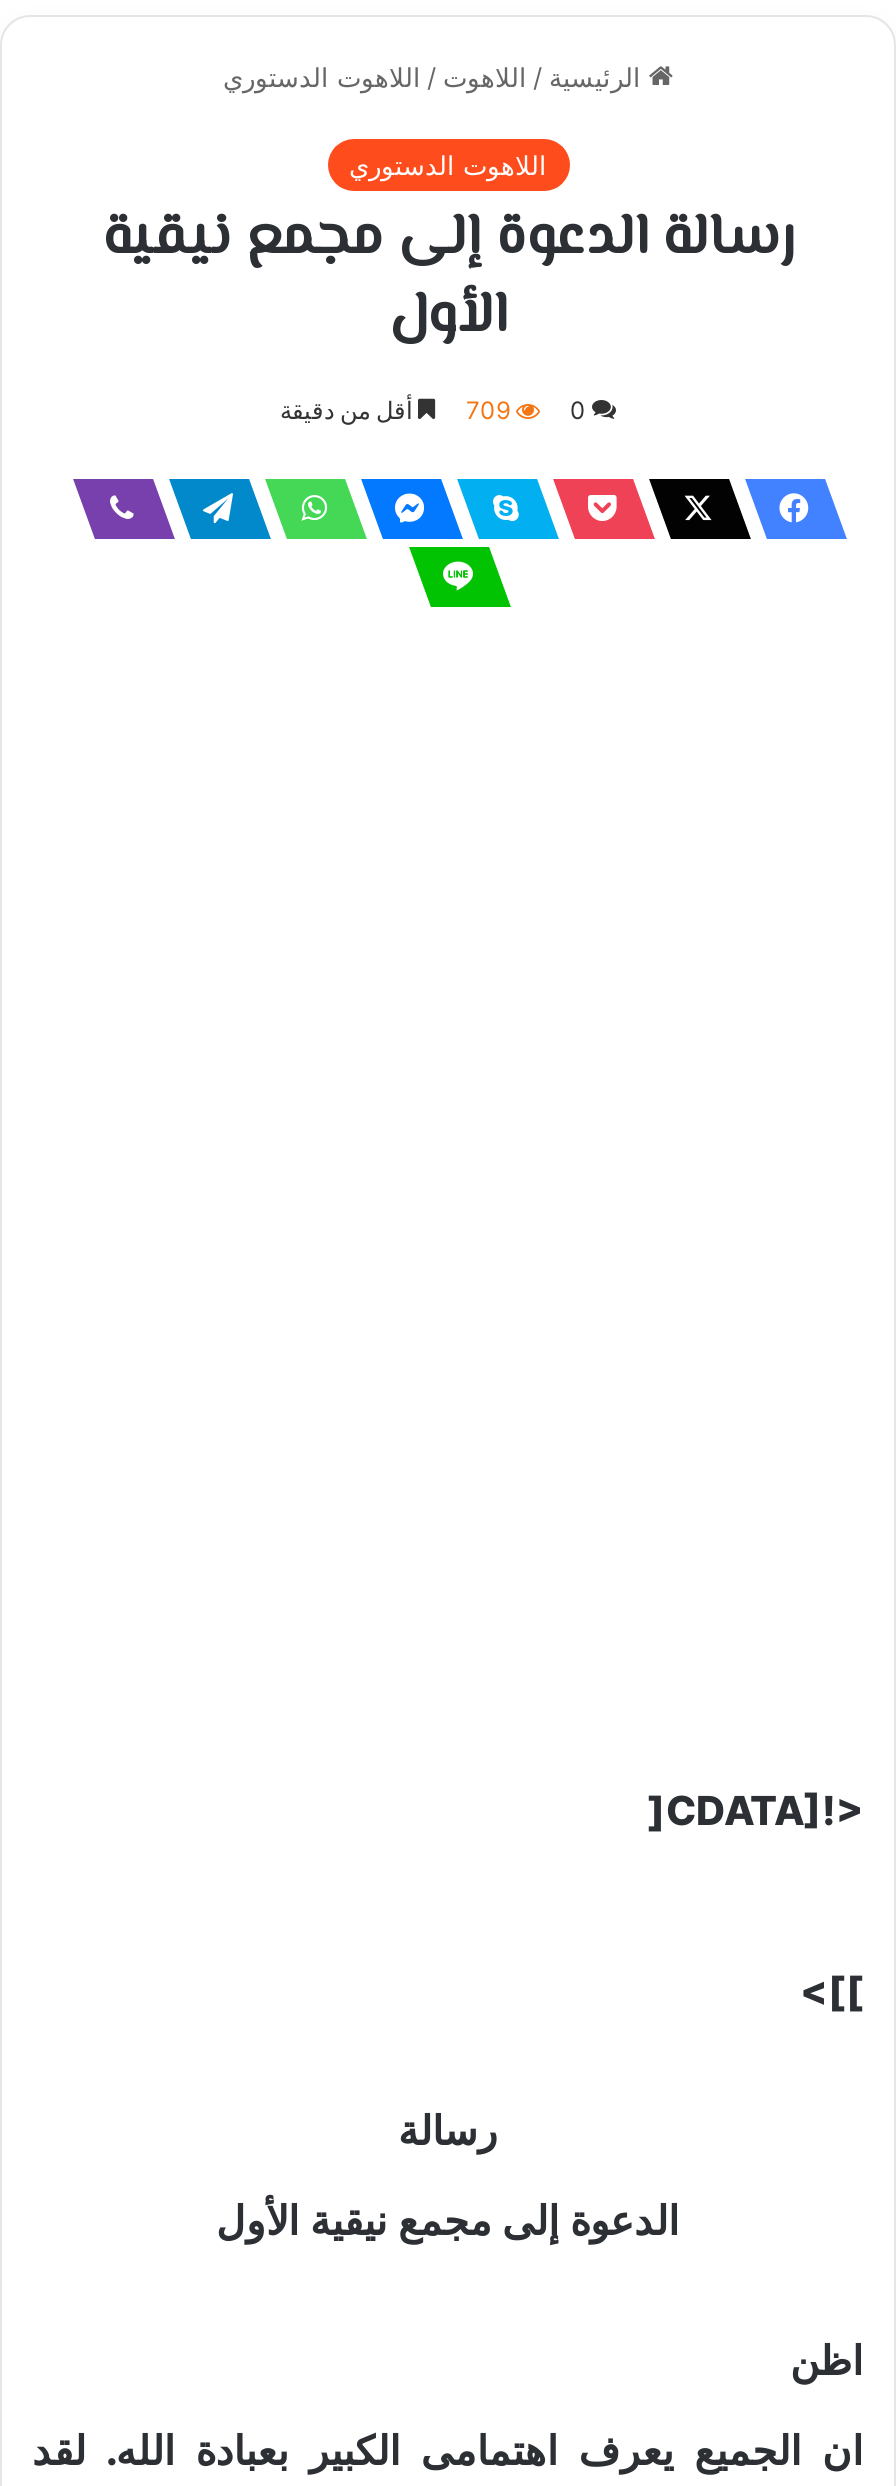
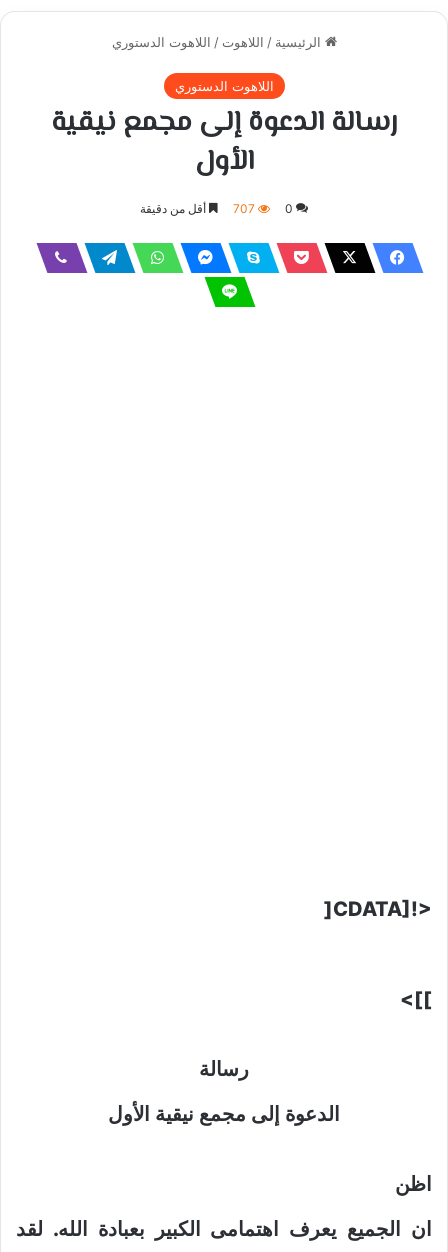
- 709
+ 707
